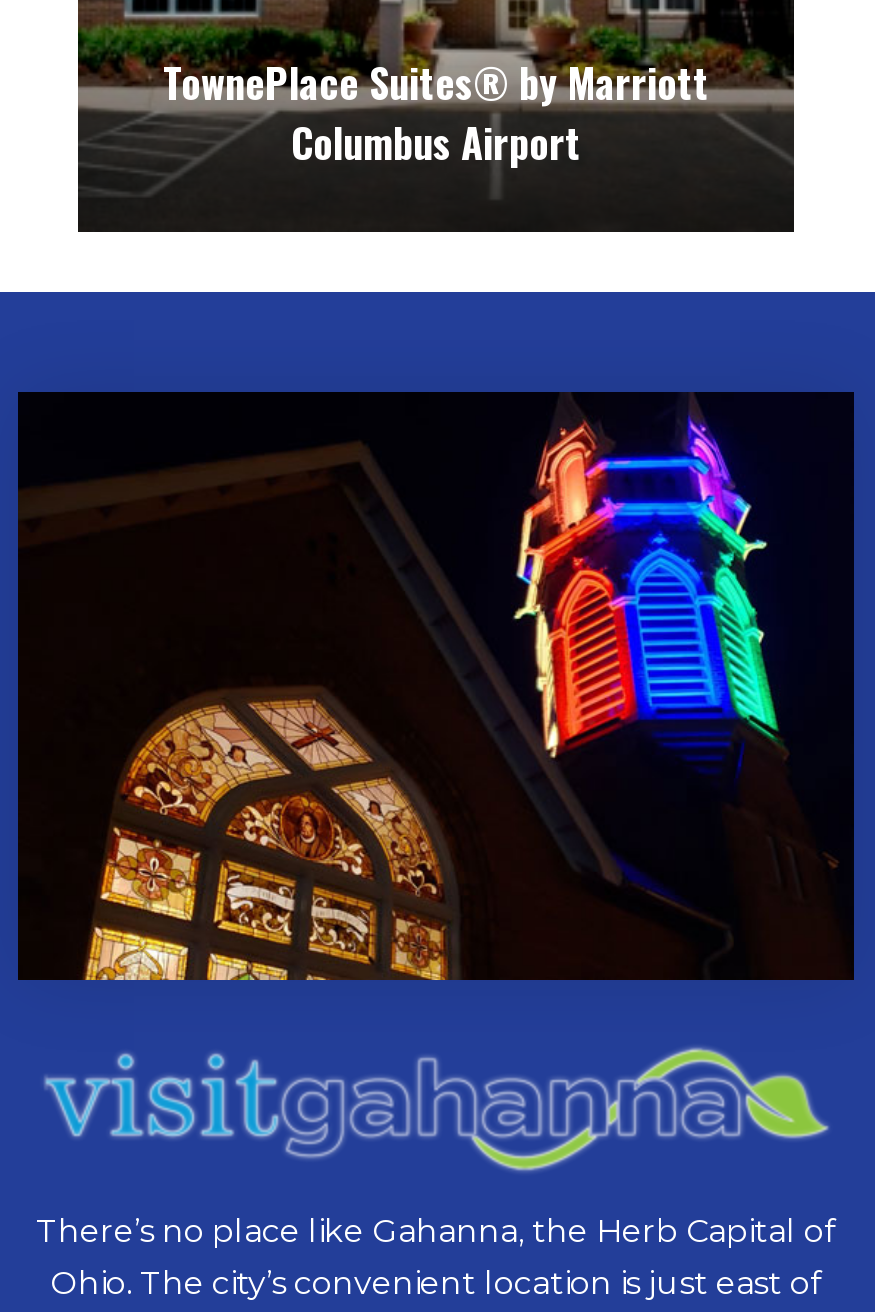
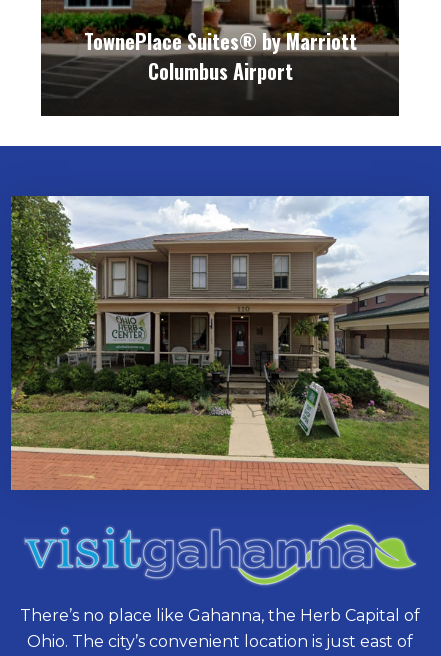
- [image]
+ [image]
